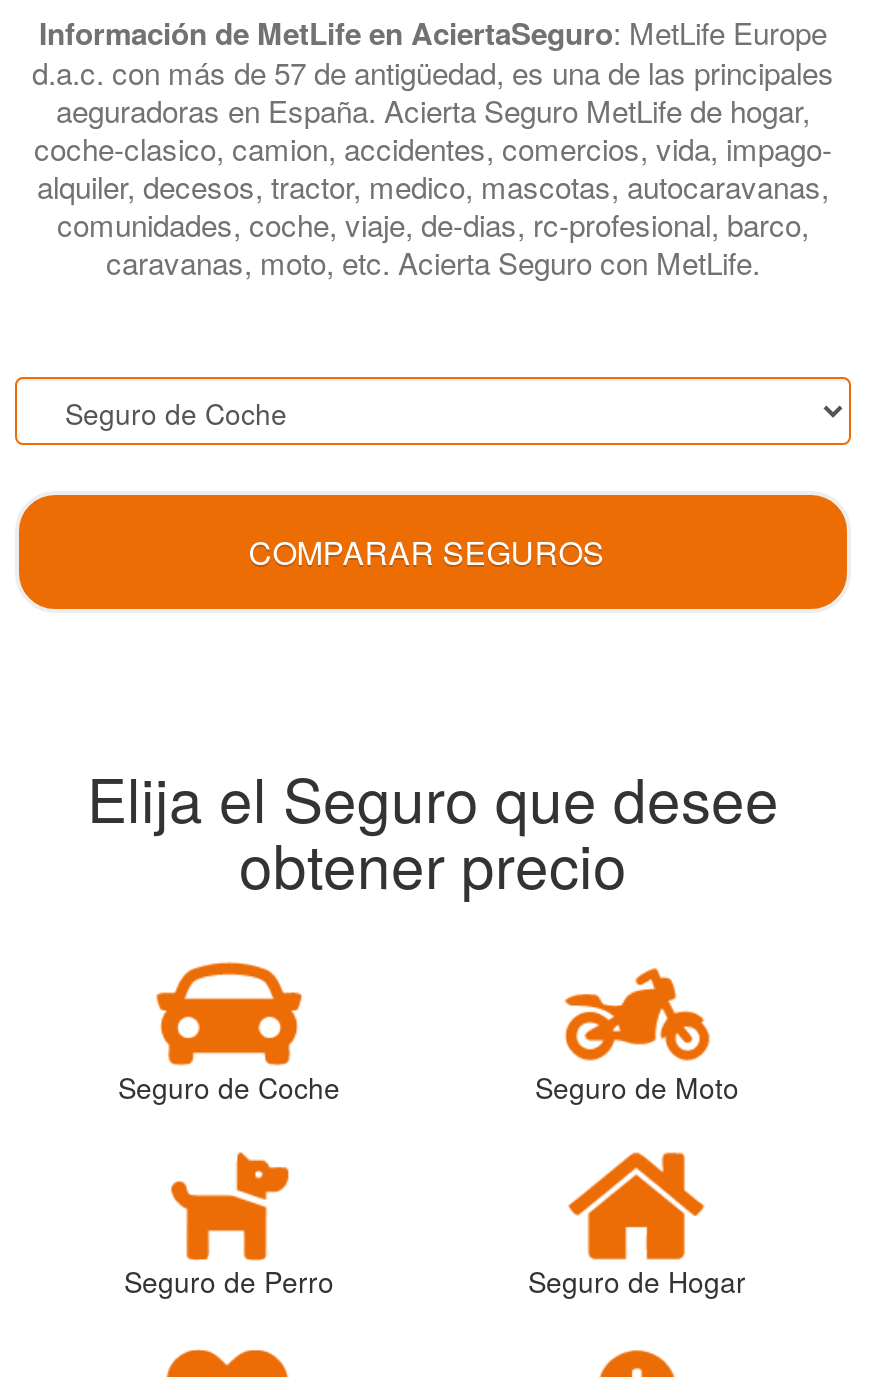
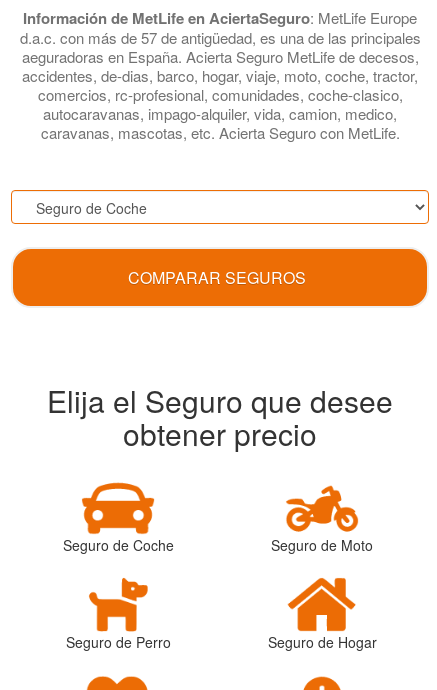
- aeguradoras en España. Acierta Seguro MetLife de hogar,
- coche-clasico, camion, accidentes, comercios, vida, impago-
- alquiler, decesos, tractor, medico, mascotas, autocaravanas,
- comunidades, coche, viaje, de-dias, rc-profesional, barco,
- caravanas, moto, etc. Acierta Seguro con MetLife.
+ aeguradoras en España. Acierta Seguro MetLife de decesos,
+ accidentes, de-dias, barco, hogar, viaje, moto, coche, tractor,
+ comercios, rc-profesional, comunidades, coche-clasico,
+ autocaravanas, impago-alquiler, vida, camion, medico,
+ caravanas, mascotas, etc. Acierta Seguro con MetLife.
